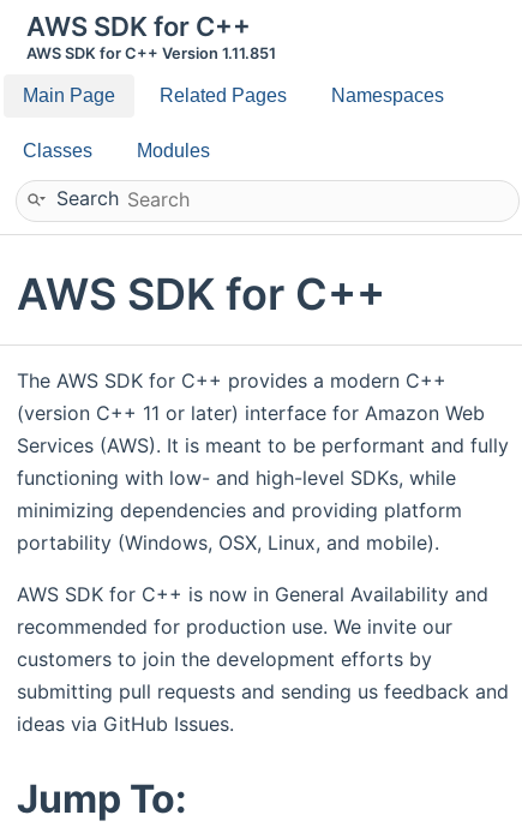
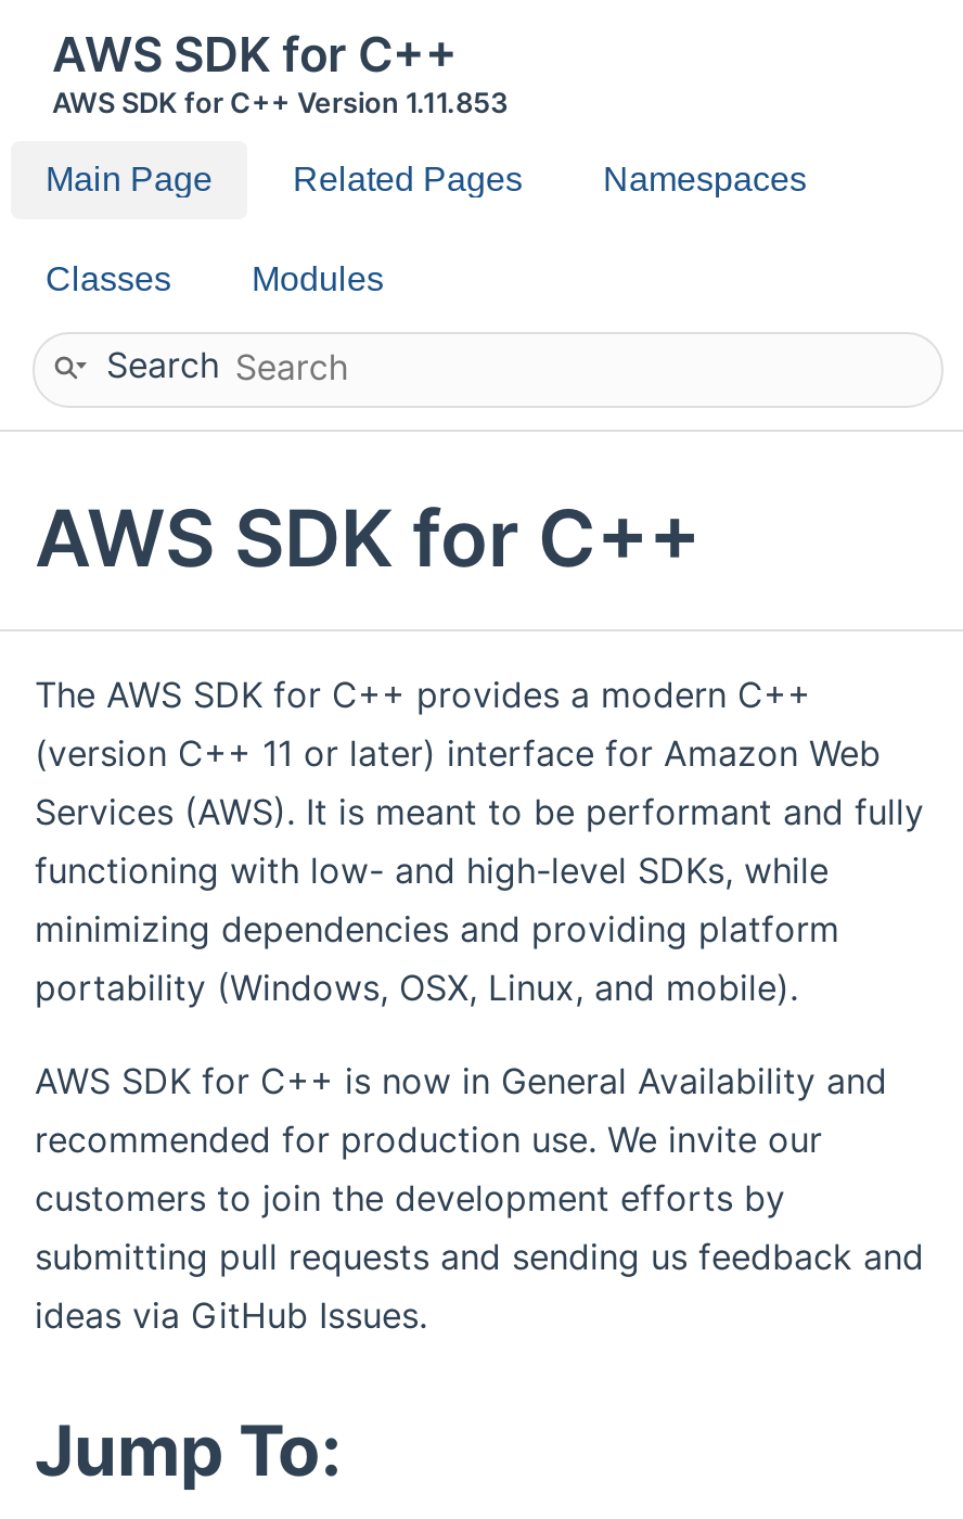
- AWS SDK for C++ Version 1.11.851
+ AWS SDK for C++ Version 1.11.853
